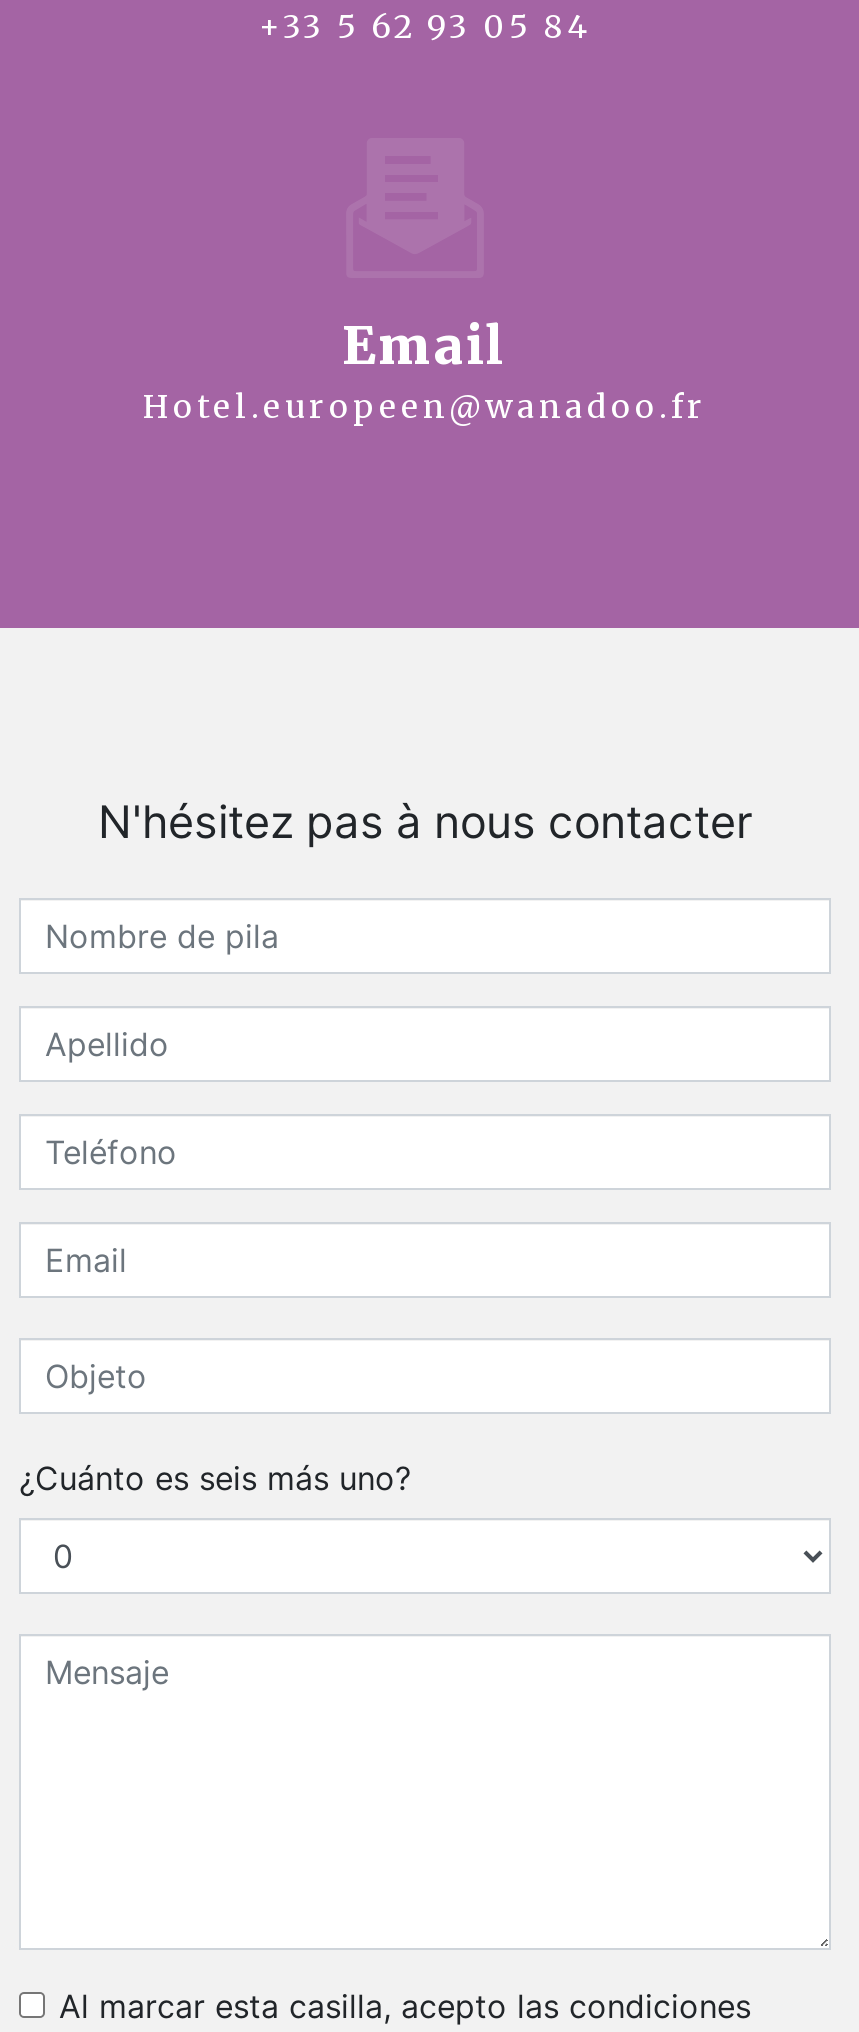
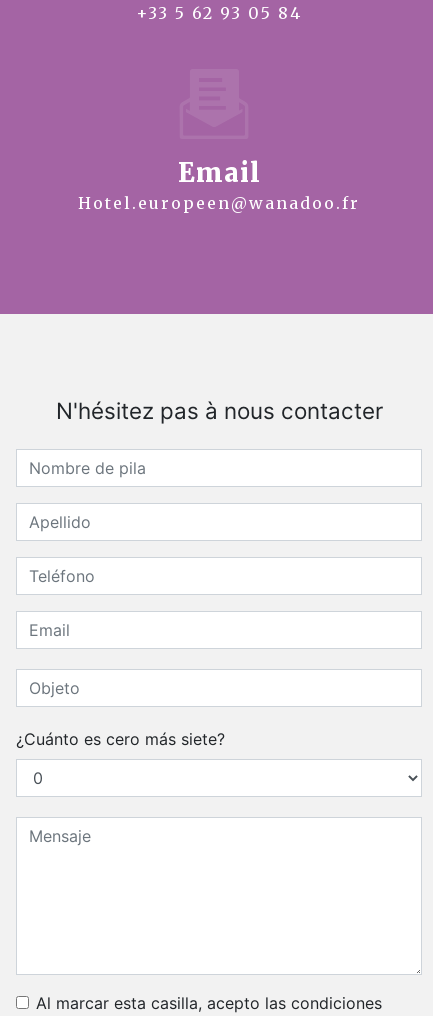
- ¿Cuánto es seis más uno?
+ ¿Cuánto es cero más siete?
